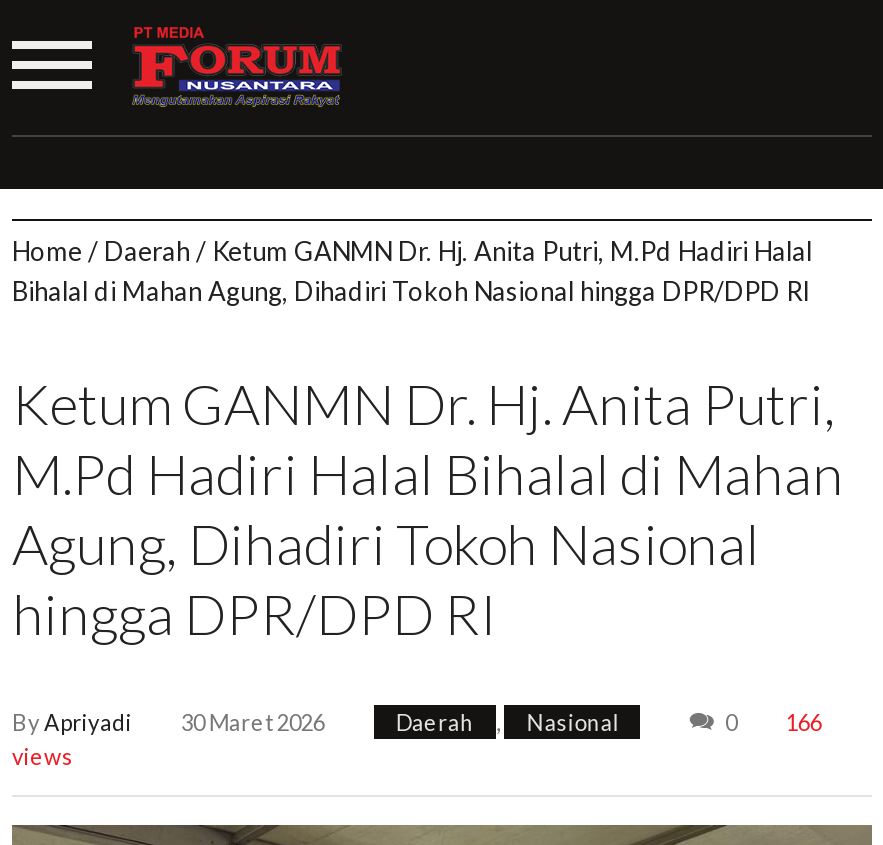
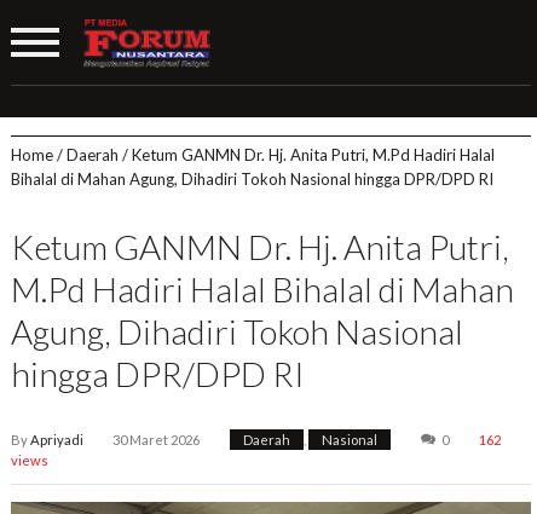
- 0 166
+ 0 162
